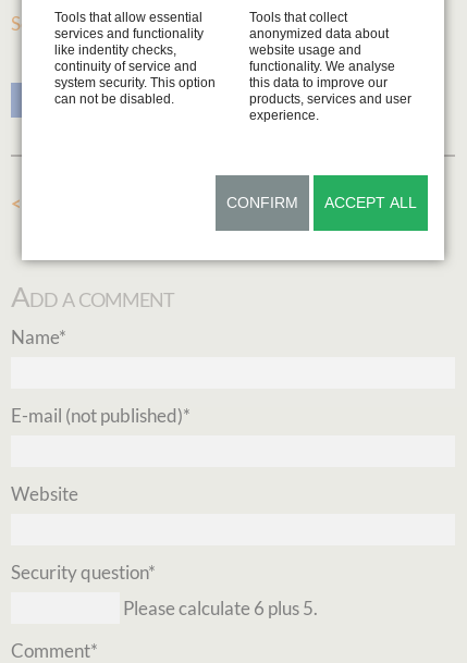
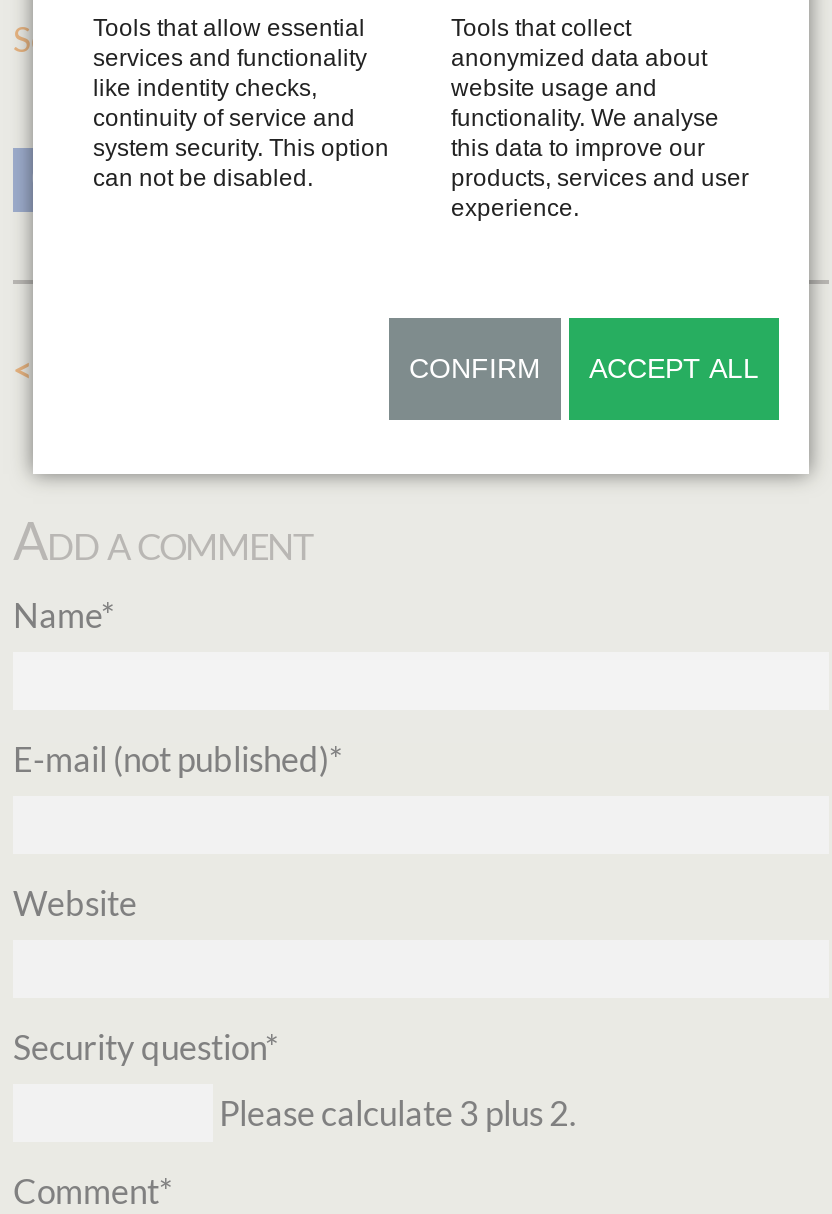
- Please calculate 6 plus 5.
+ Please calculate 3 plus 2.
